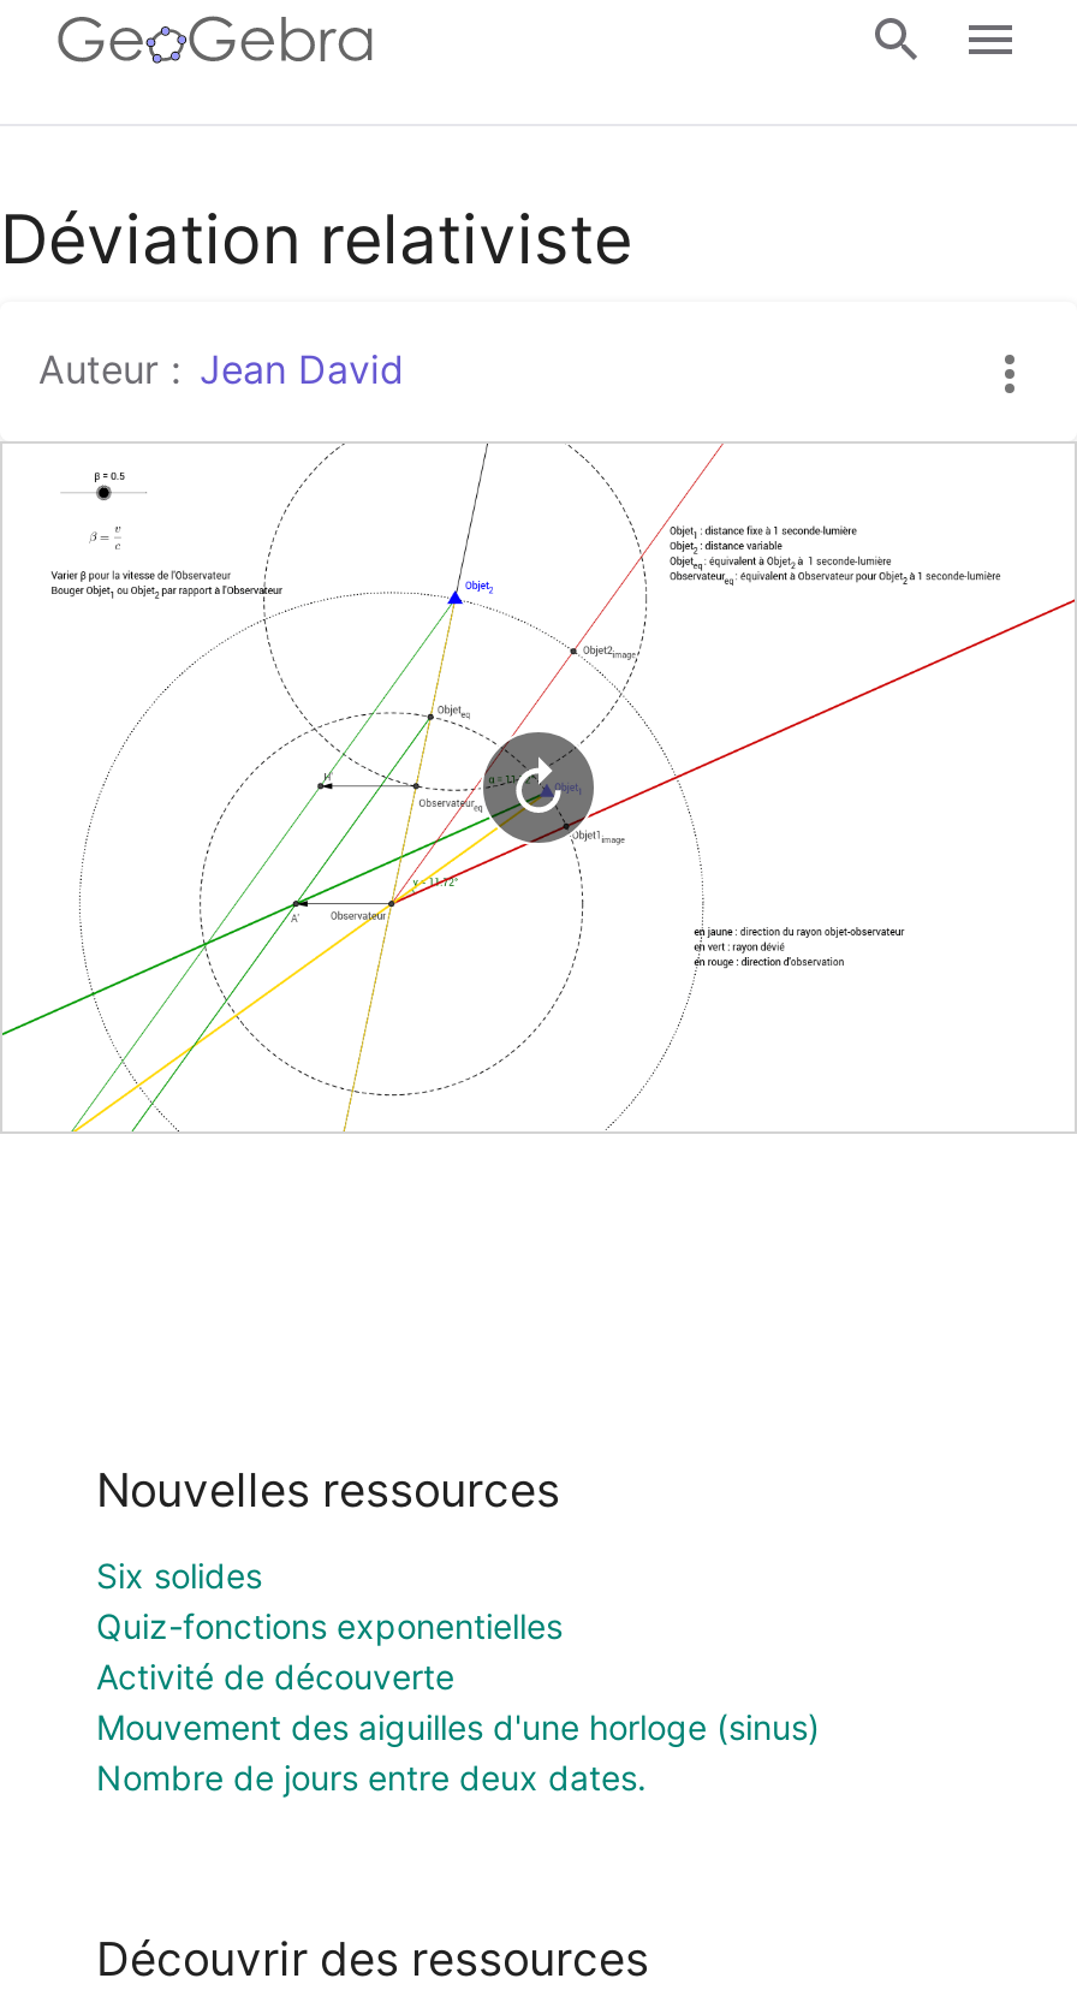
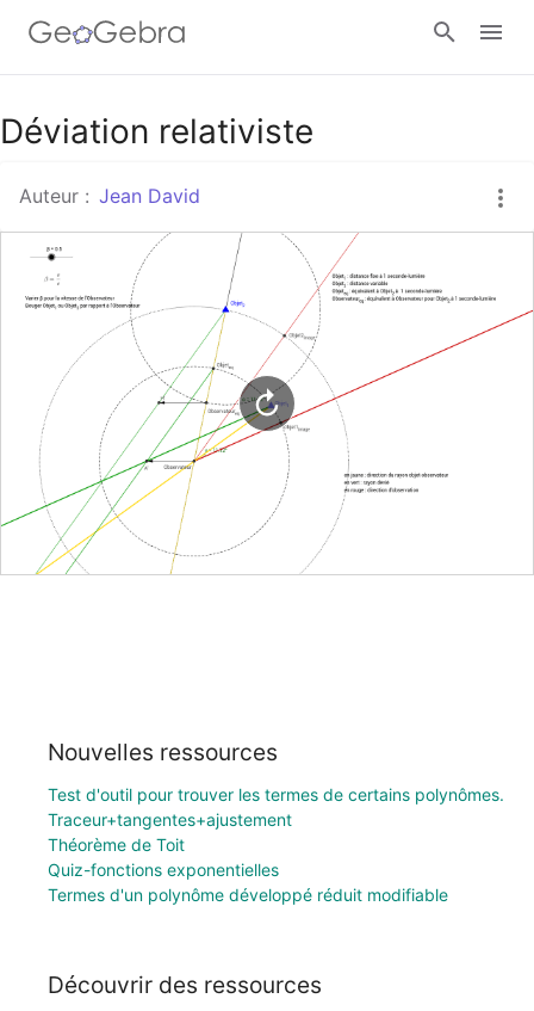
- Six solides
+ Test d'outil pour trouver les termes de certains polynômes.
+ Traceur+tangentes+ajustement
+ Théorème de Toit

moved down: Quiz-fonctions exponentielles

- Activité de découverte
- Mouvement des aiguilles d'une horloge (sinus)
- Nombre de jours entre deux dates.
+ Termes d'un polynôme développé réduit modifiable
